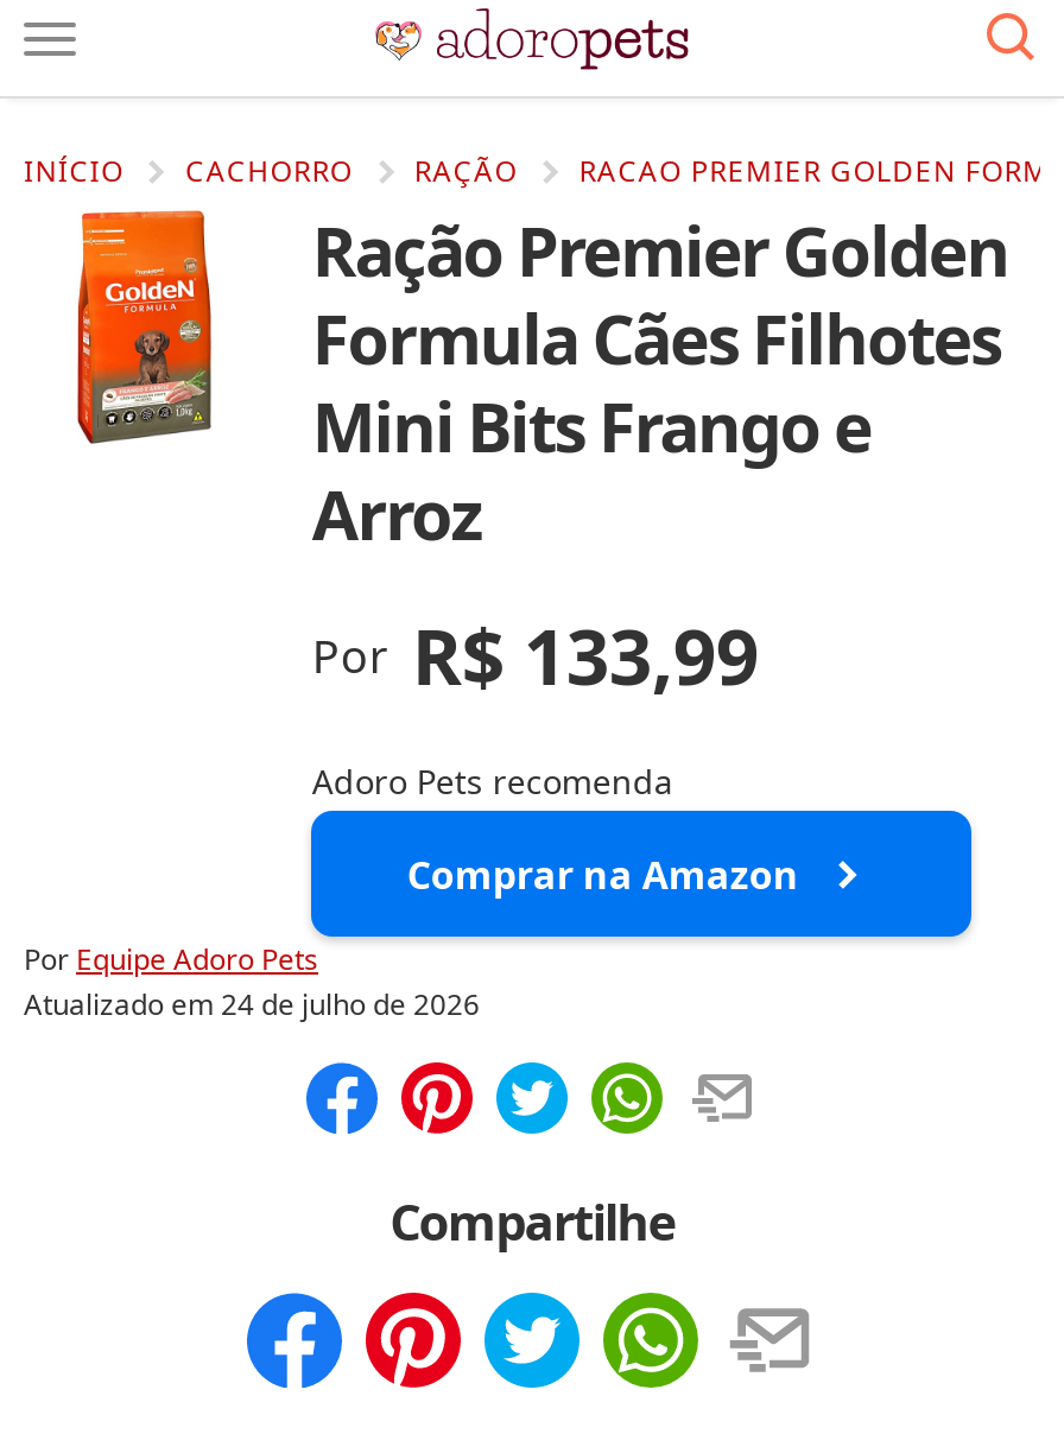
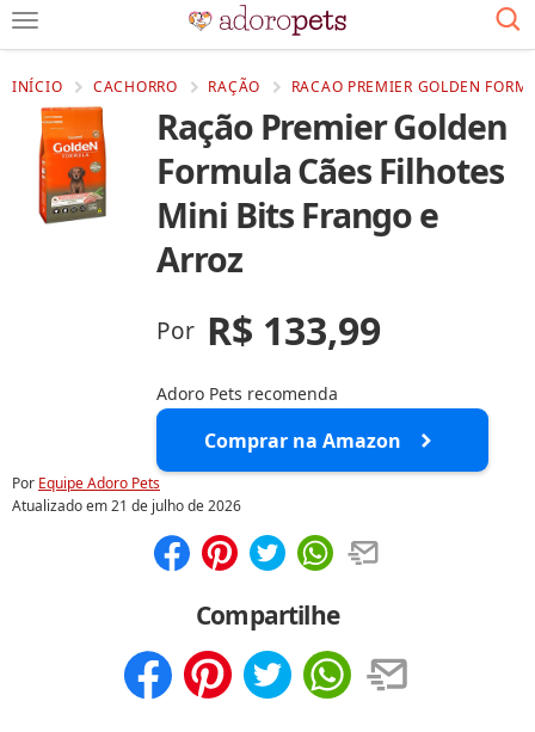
- Atualizado em 24 de julho de 2026
+ Atualizado em 21 de julho de 2026
